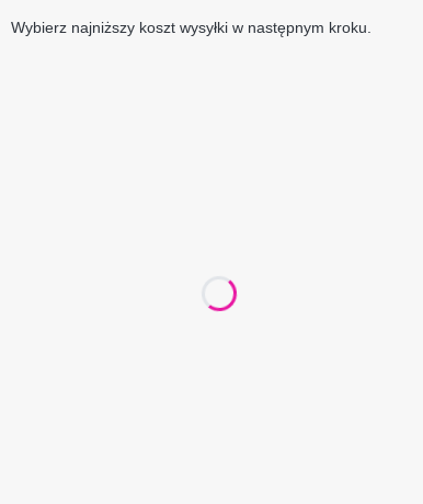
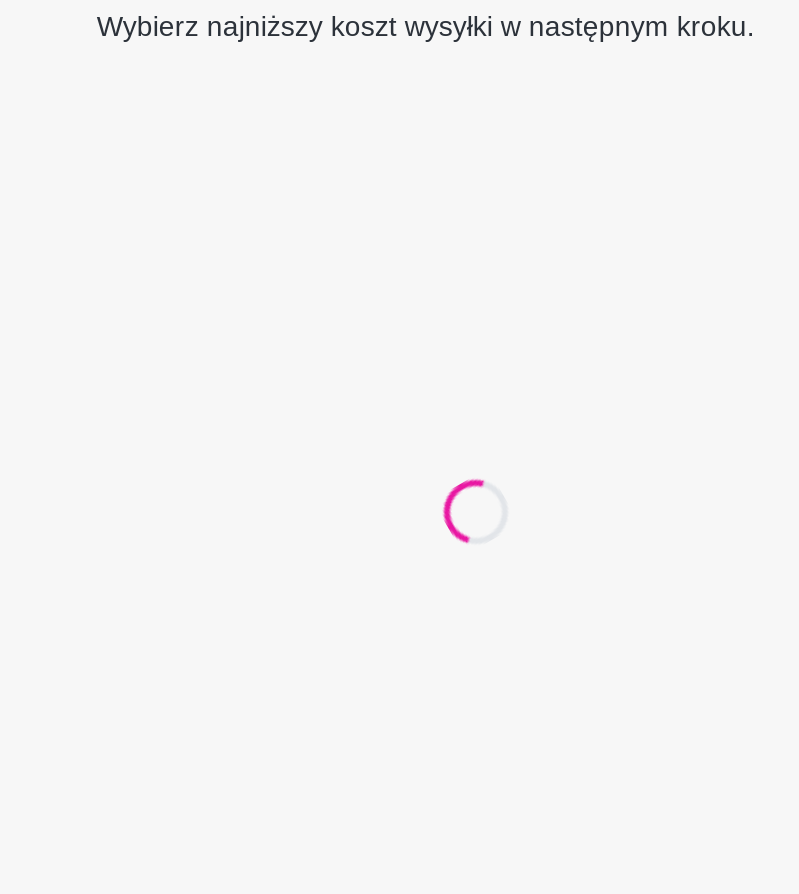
- [image]
+ [image]
